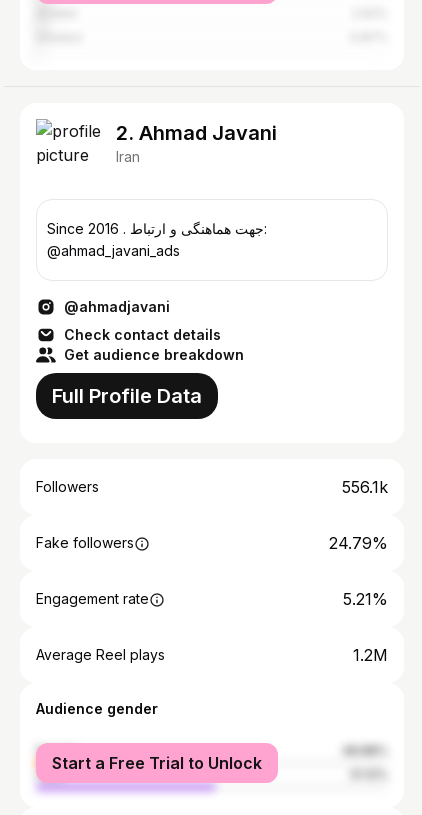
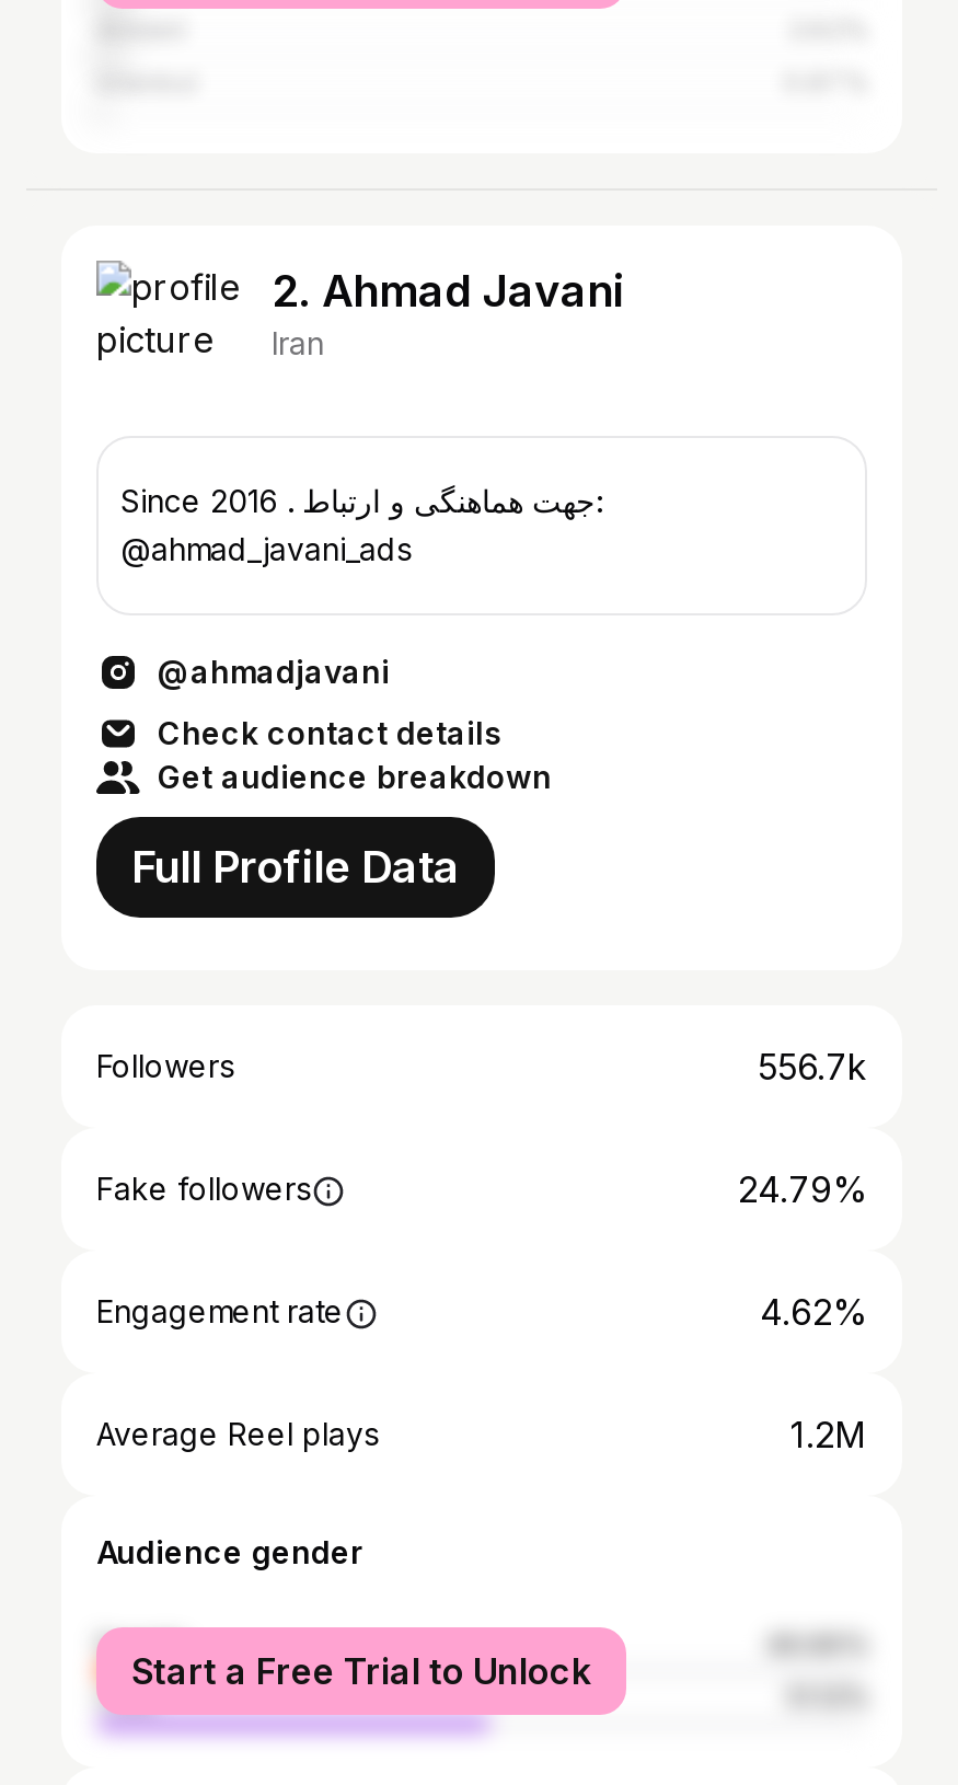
- 556.1k
+ 556.7k

- 5.21%
+ 4.62%
